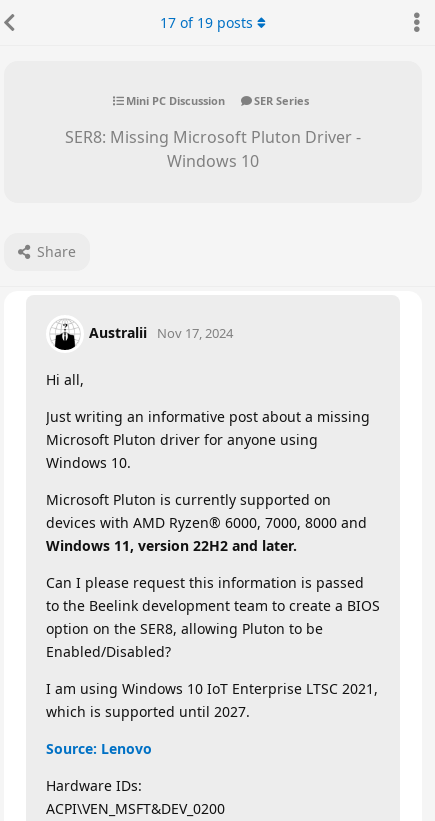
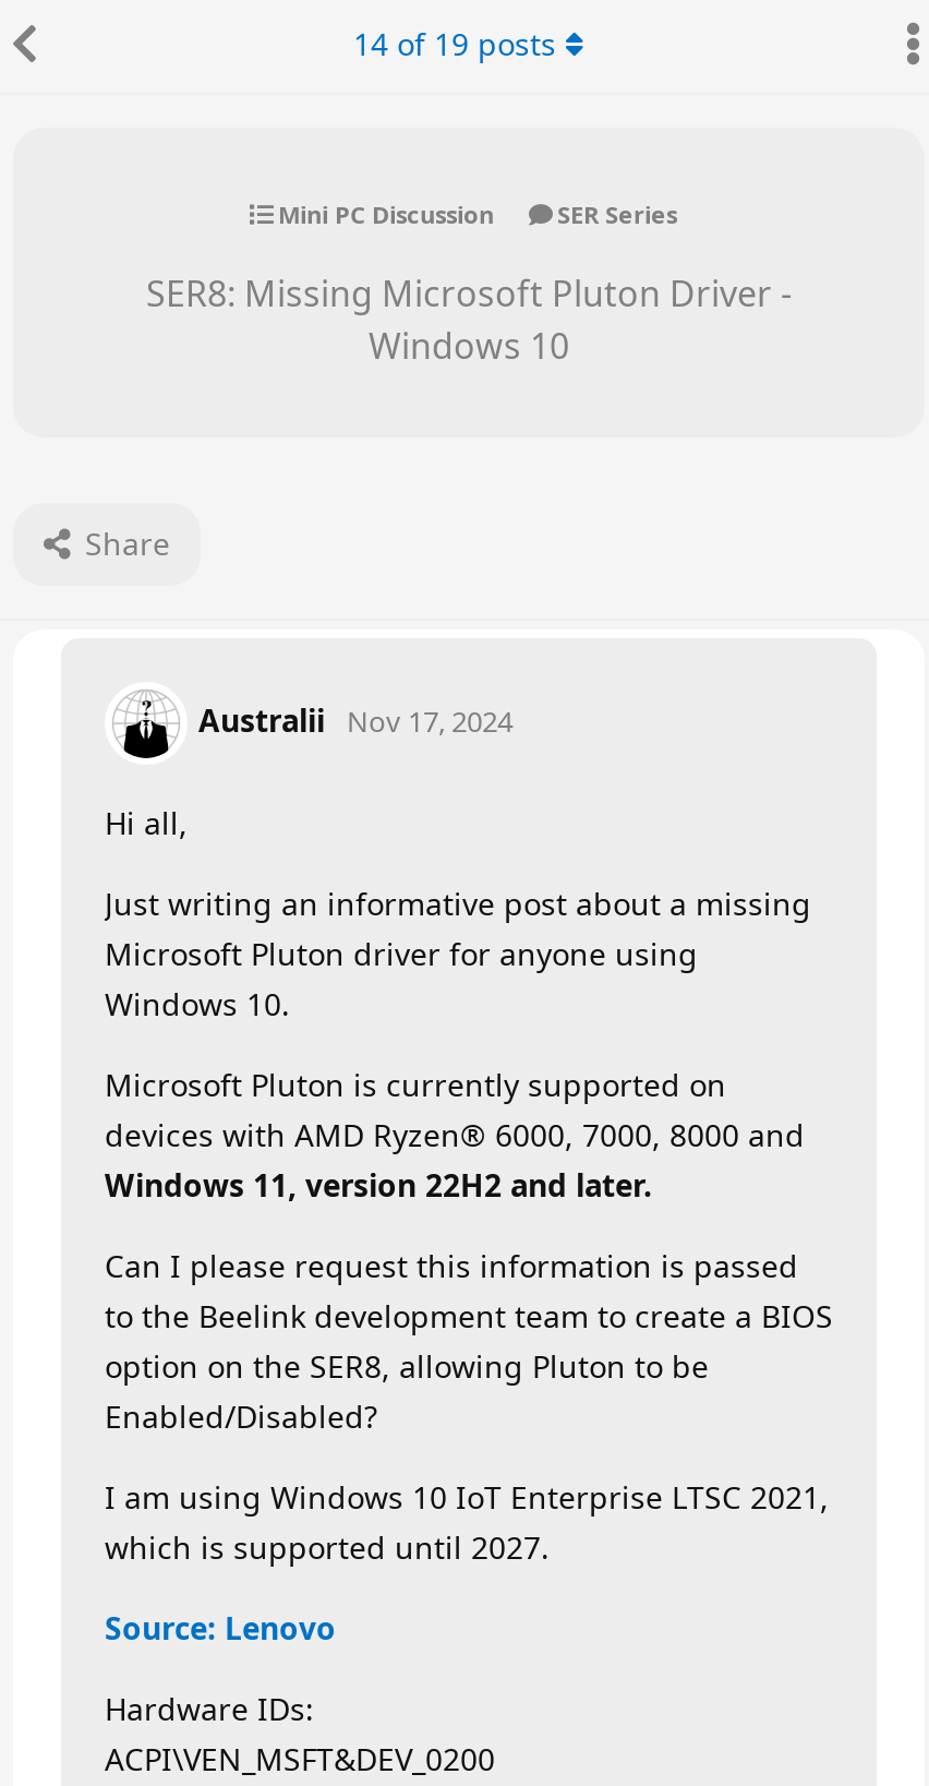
- 17 of 19 posts
+ 14 of 19 posts
